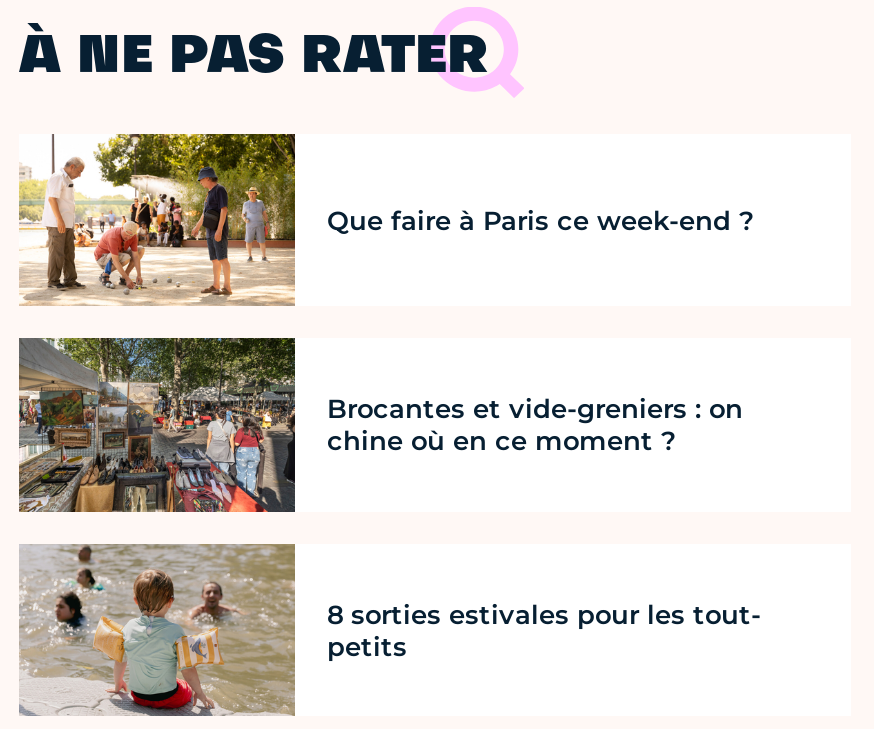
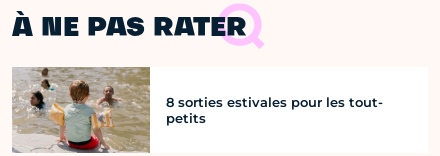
- [image]
- Que faire à Paris ce week-end ?

- [image]
- Brocantes et vide-greniers : on
- chine où en ce moment ?
